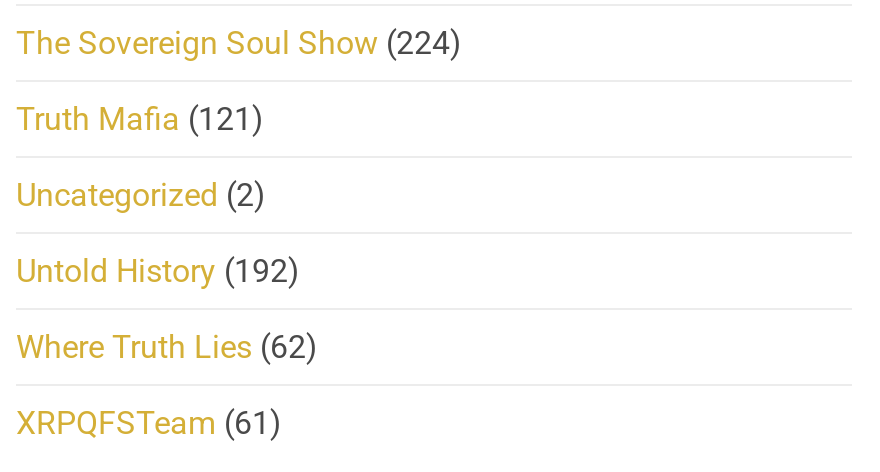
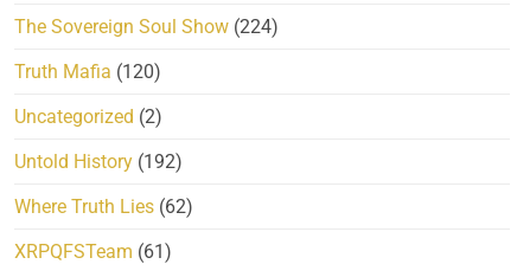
- Truth Mafia (121)
+ Truth Mafia (120)
